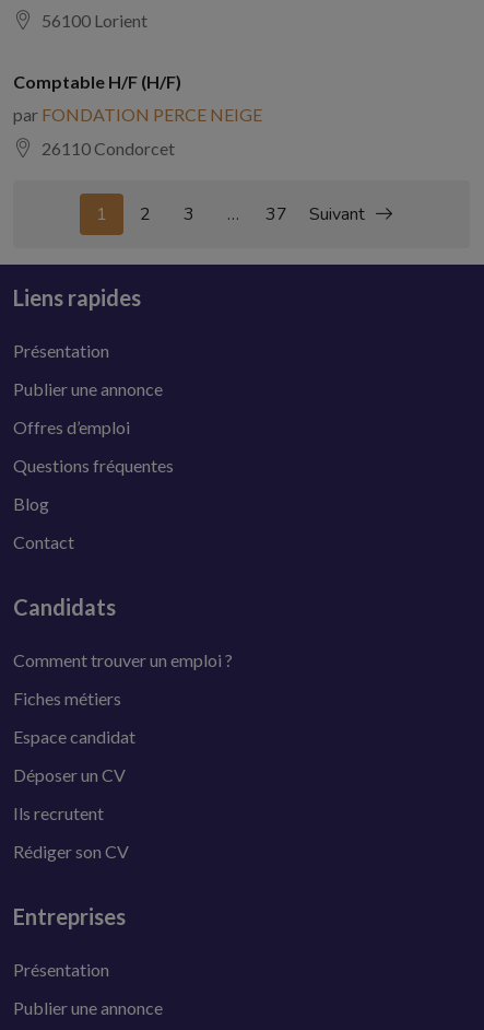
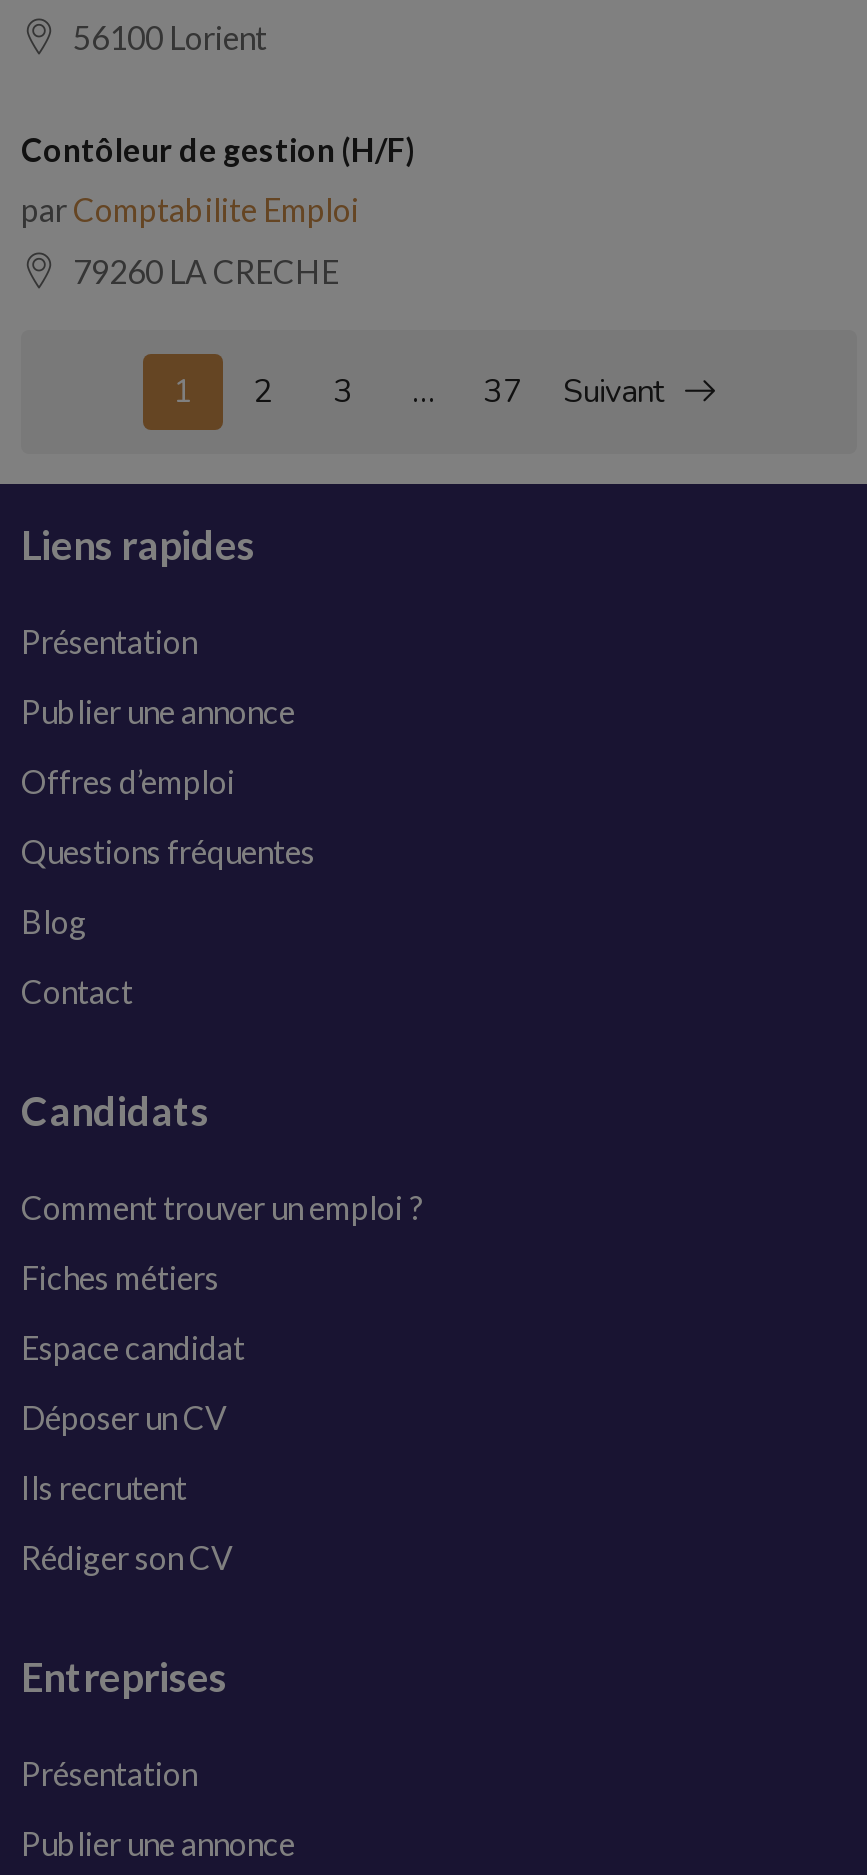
- Comptable H/F (H/F)
+ Contôleur de gestion (H/F)

- par FONDATION PERCE NEIGE
+ par Comptabilite Emploi

- 26110 Condorcet
+ 79260 LA CRECHE
